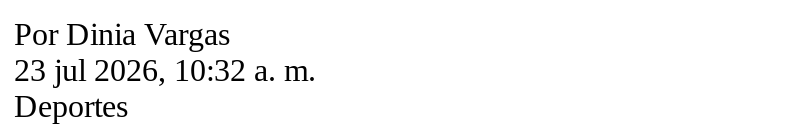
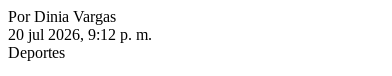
- 23 jul 2026, 10:32 a. m.
+ 20 jul 2026, 9:12 p. m.
